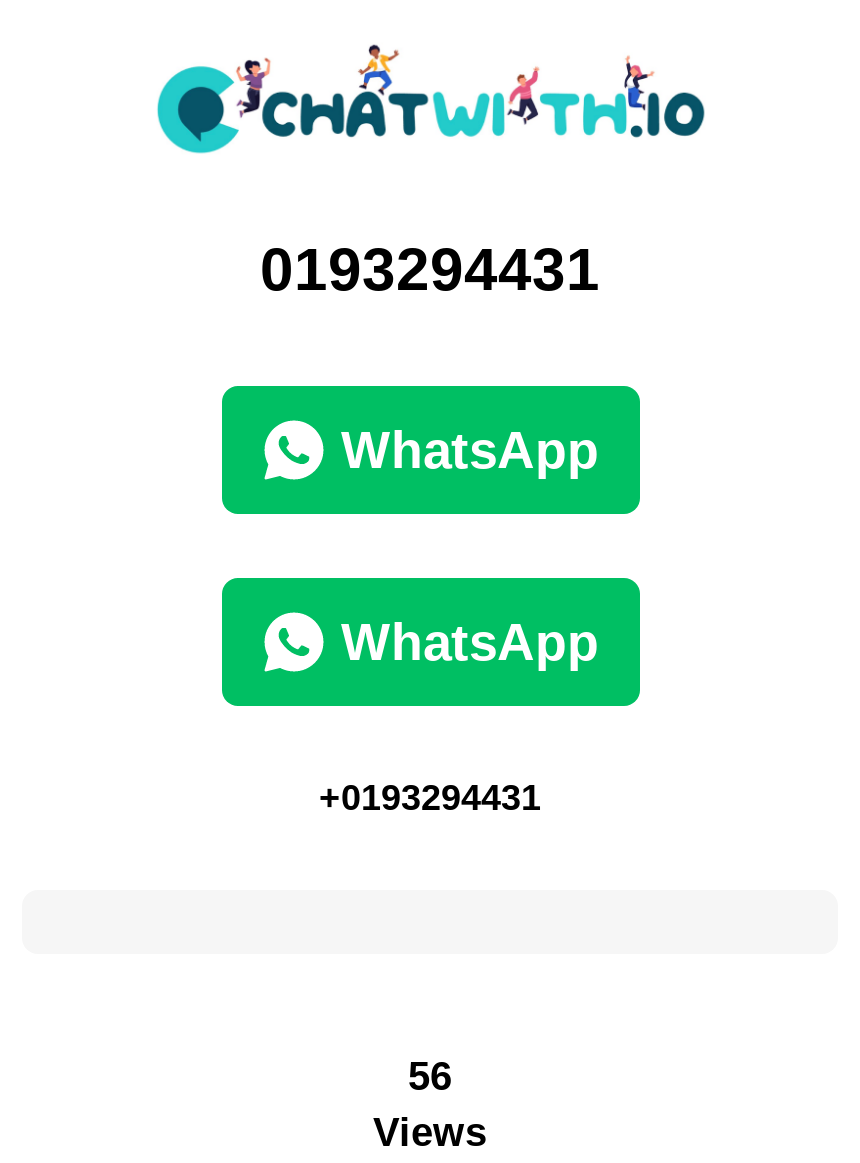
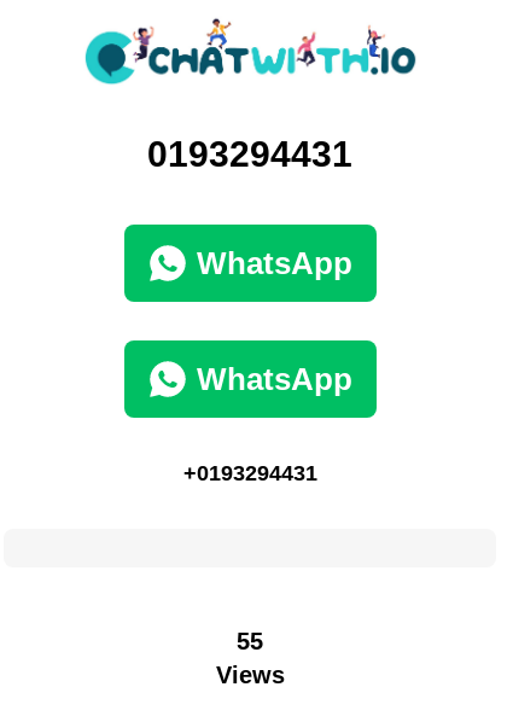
- 56
+ 55
